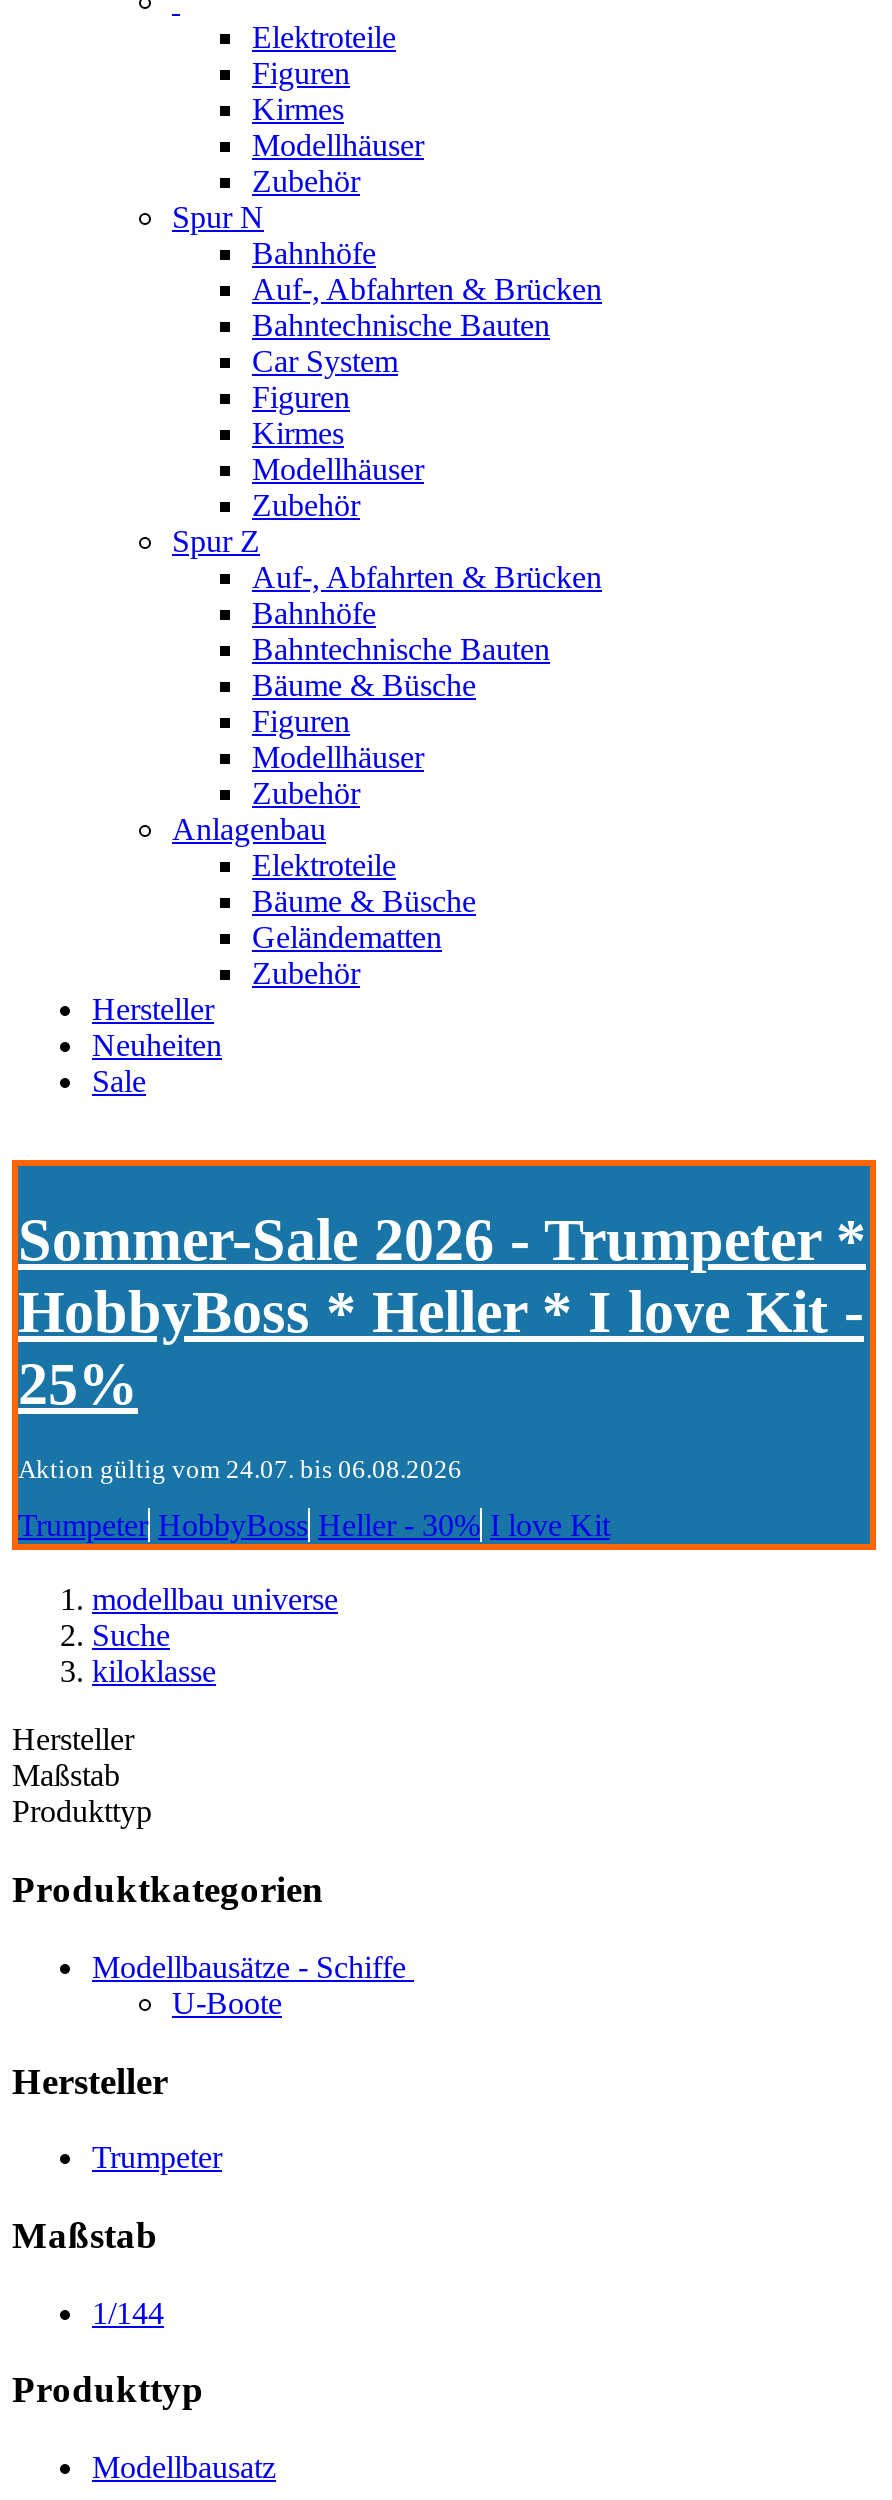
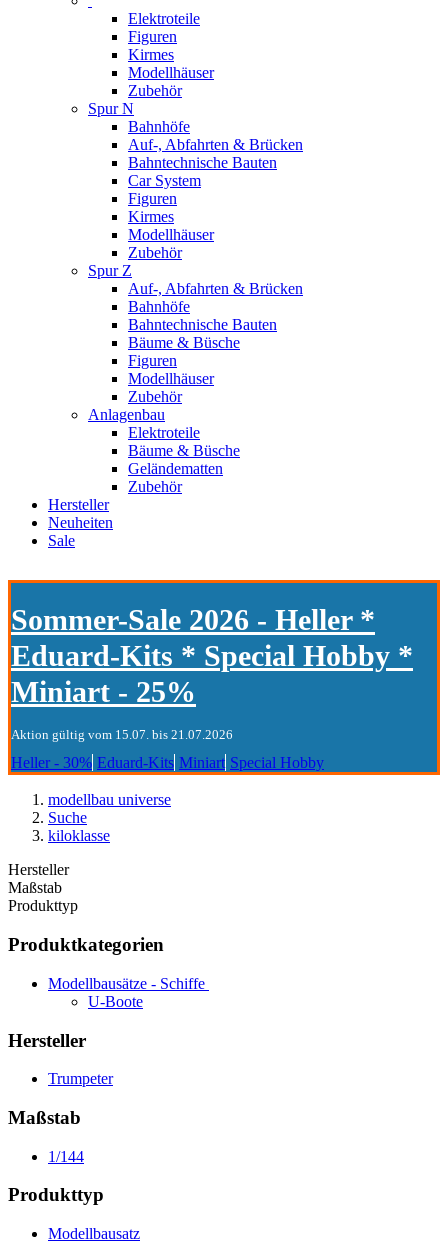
- Sommer-Sale 2026 - Trumpeter *
- HobbyBoss * Heller * I love Kit -
- 25%
+ Sommer-Sale 2026 - Heller *
+ Eduard-Kits * Special Hobby *
+ Miniart - 25%

- Aktion gültig vom 24.07. bis 06.08.2026
+ Aktion gültig vom 15.07. bis 21.07.2026

- Trumpeter HobbyBoss Heller - 30% I love Kit
+ Heller - 30% Eduard-Kits Miniart Special Hobby
